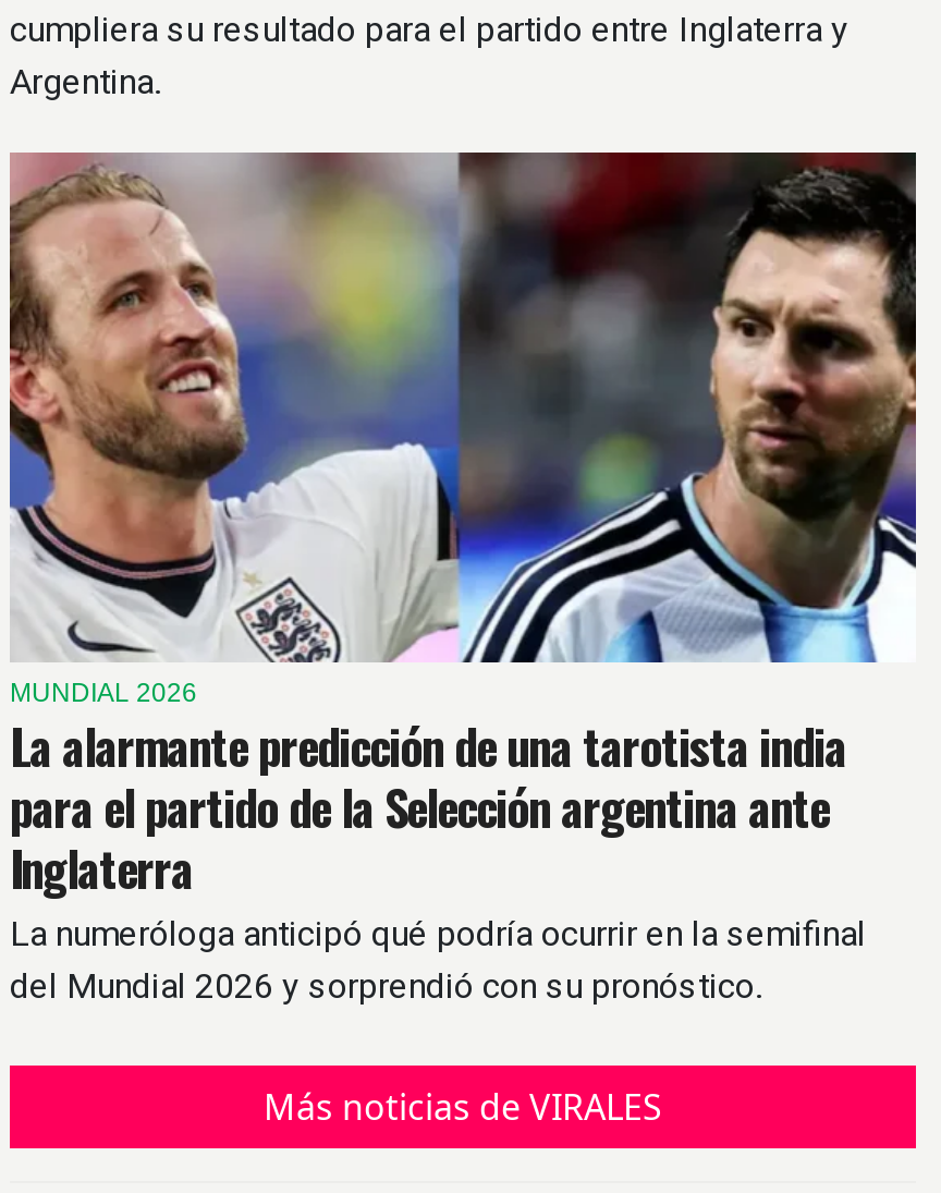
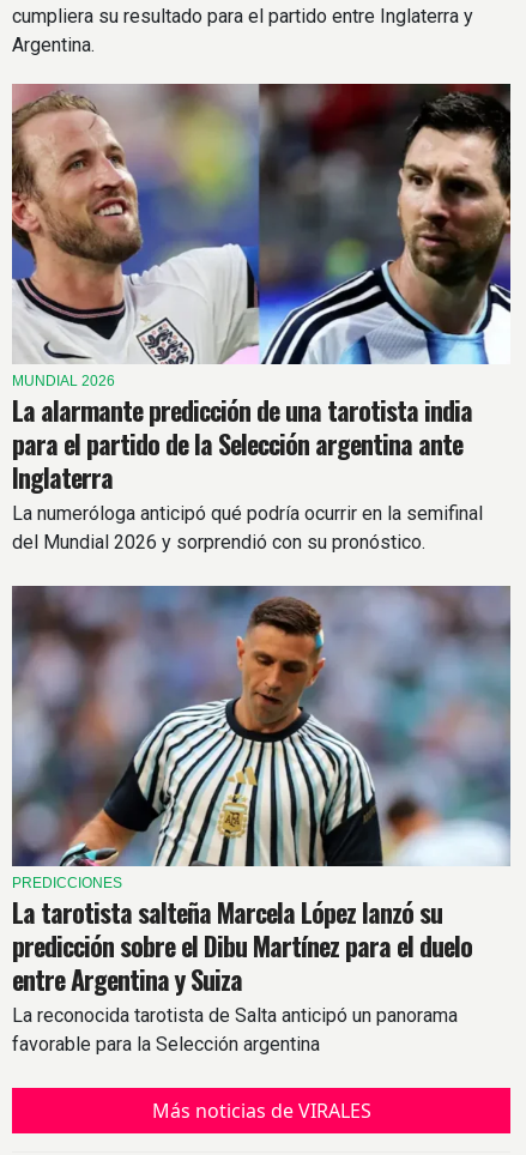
+ [image]
+ PREDICCIONES
+ La tarotista salteña Marcela López lanzó su
+ predicción sobre el Dibu Martínez para el duelo
+ entre Argentina y Suiza
+ La reconocida tarotista de Salta anticipó un panorama
+ favorable para la Selección argentina
